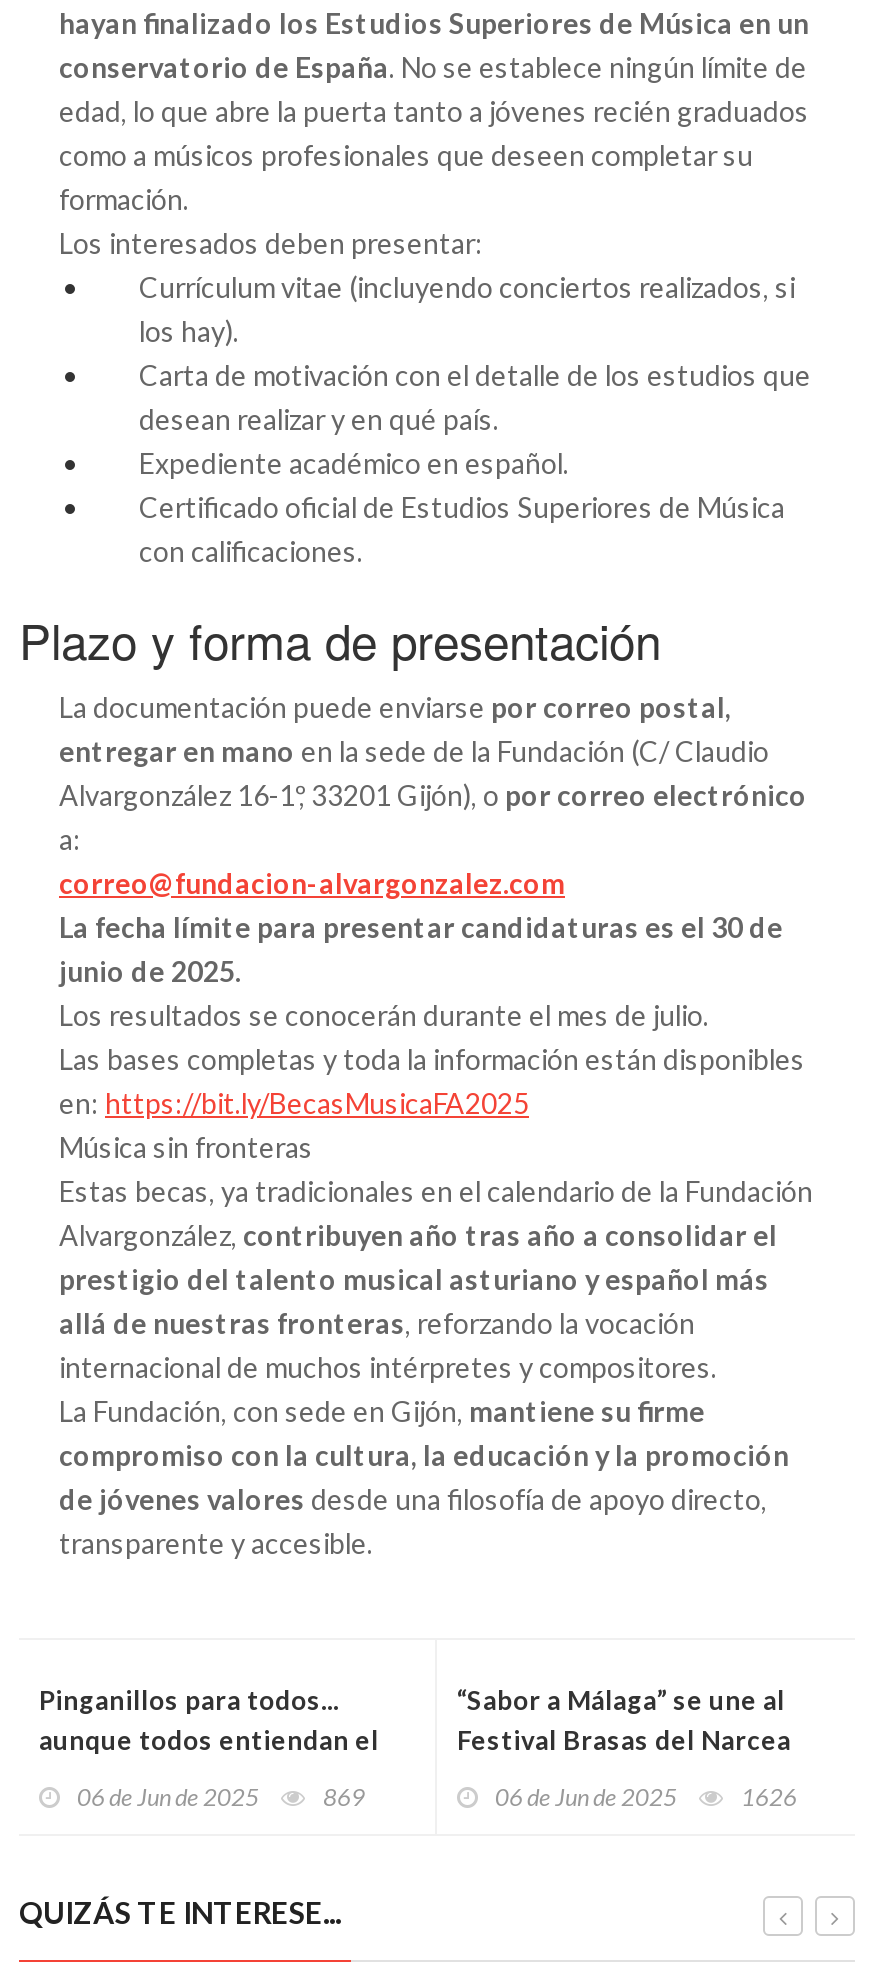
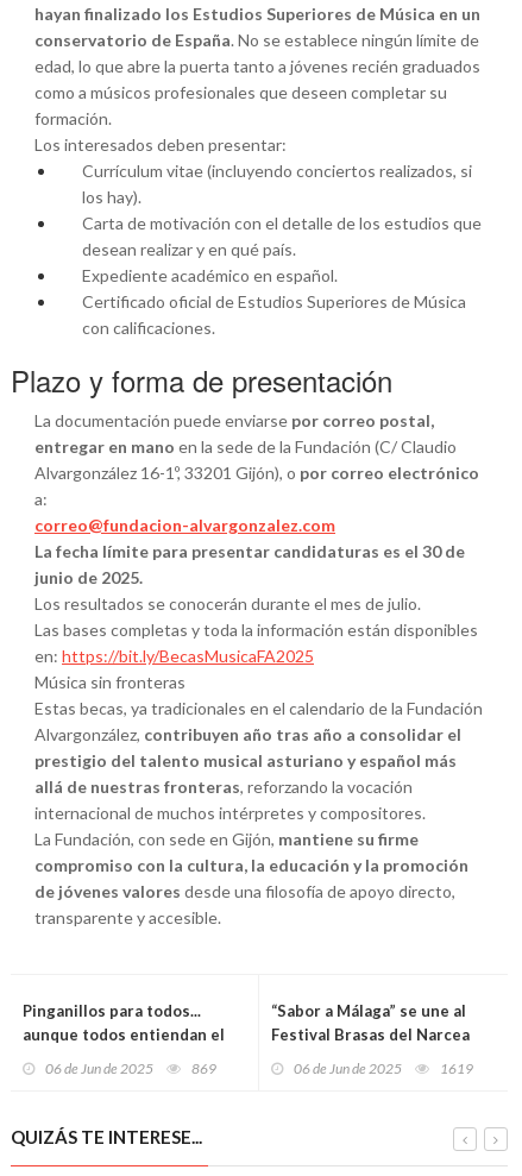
- 1626
+ 1619
